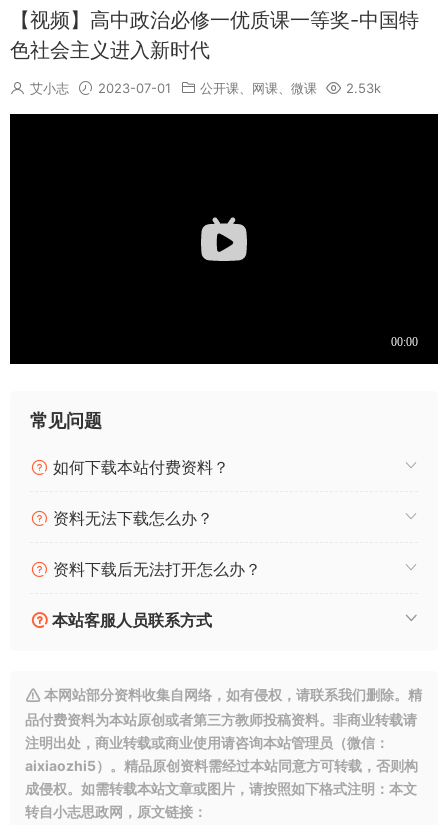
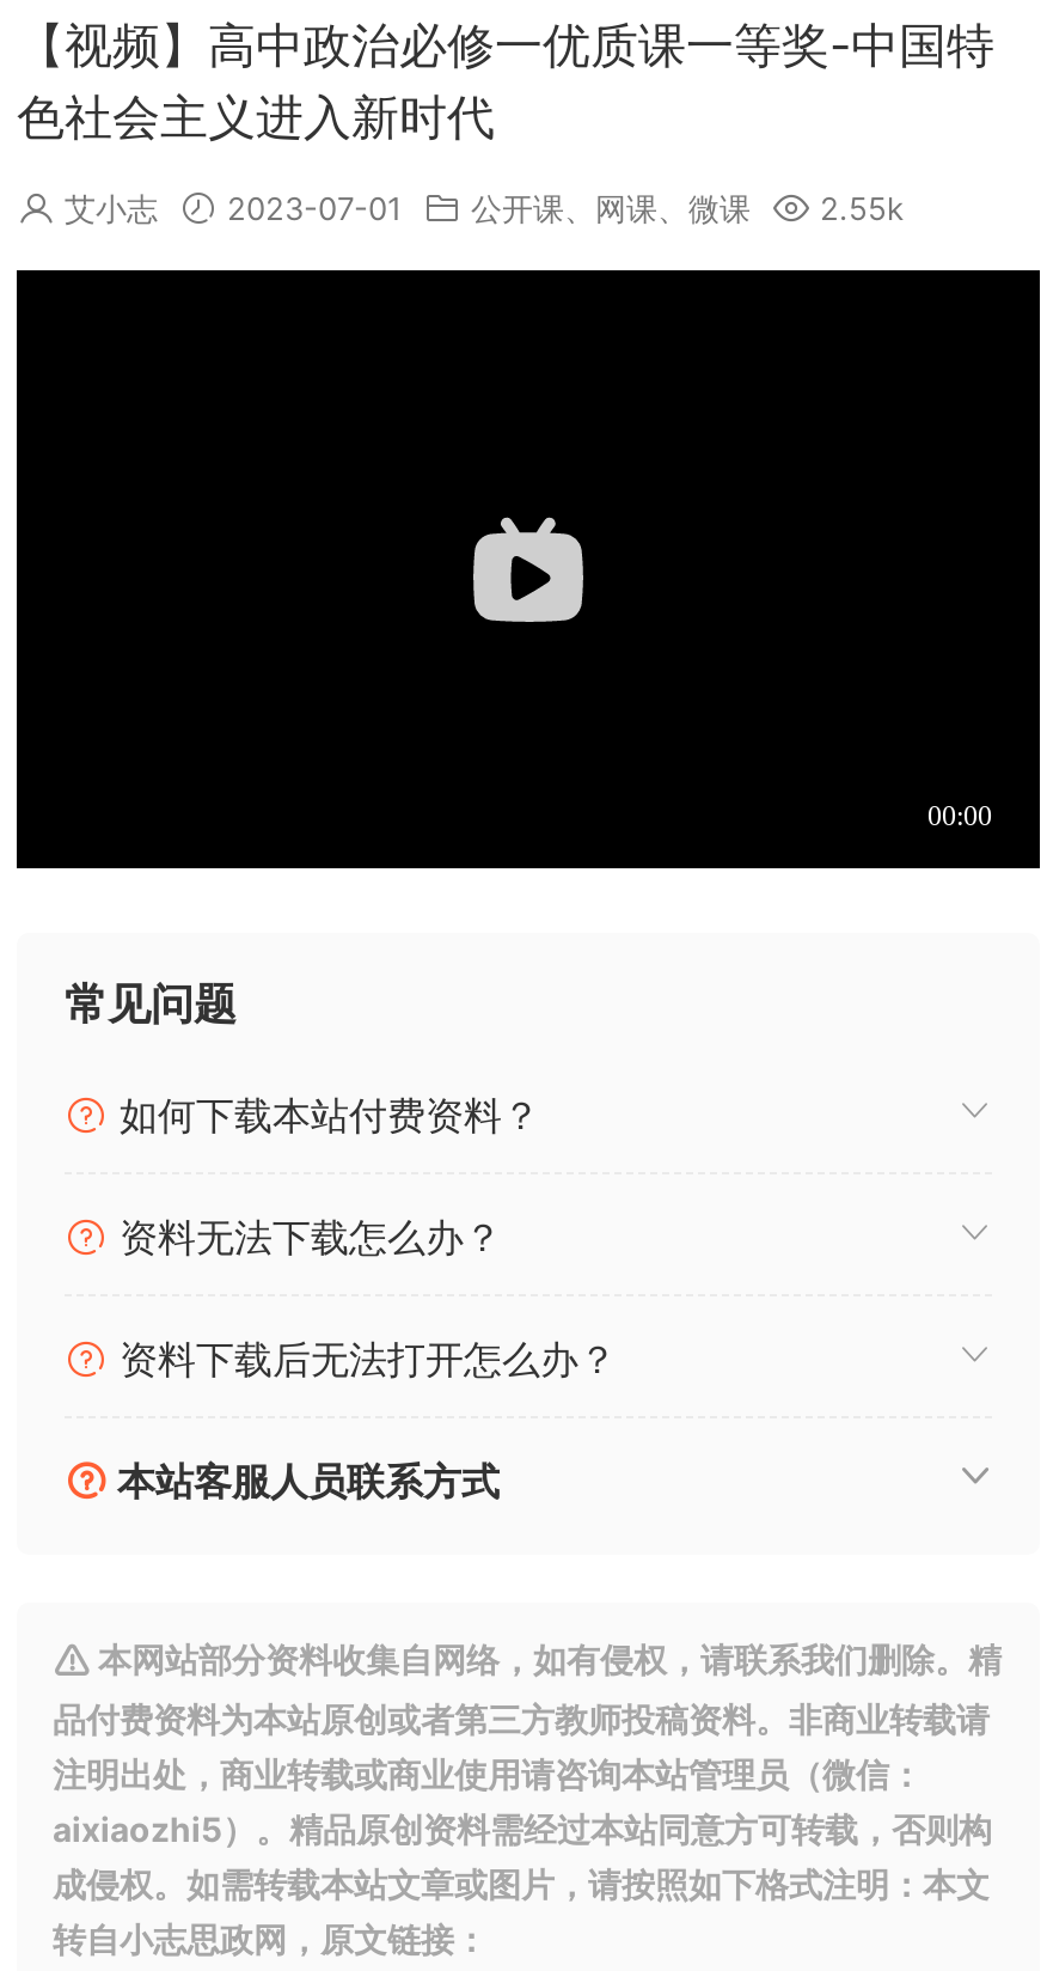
- 艾小志 2023-07-01 公开课、网课、微课 2.53k
+ 艾小志 2023-07-01 公开课、网课、微课 2.55k
